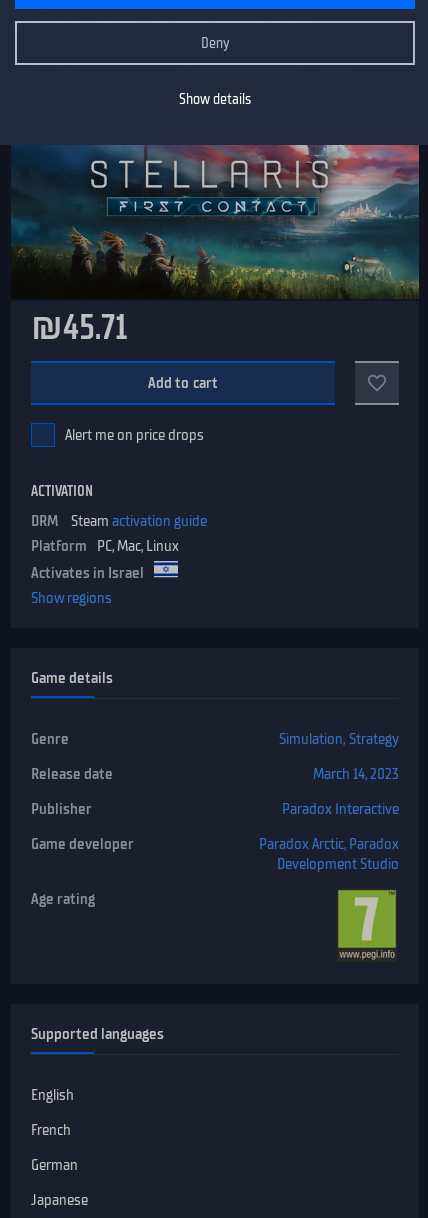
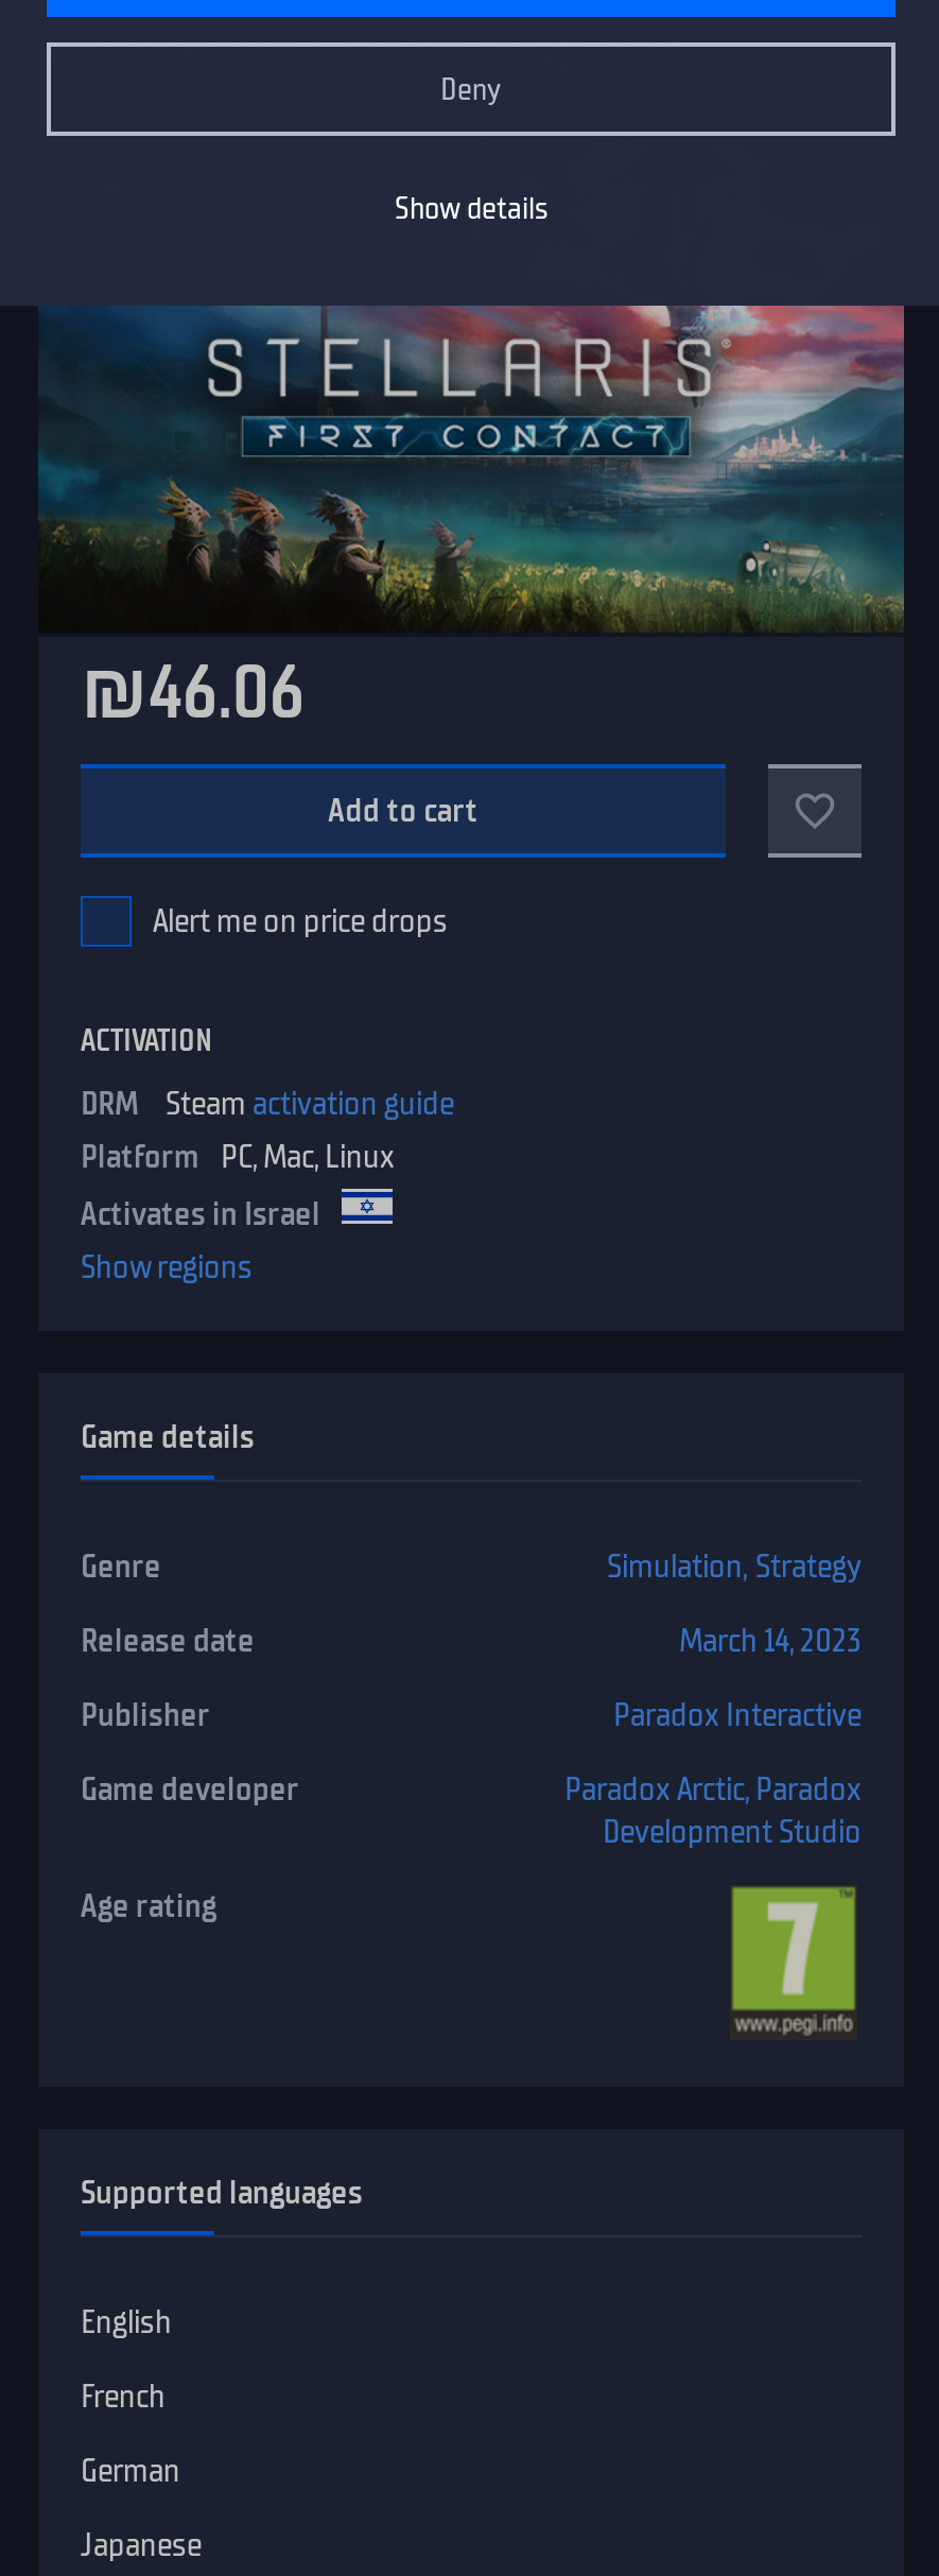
- ₪45.71
+ ₪46.06
